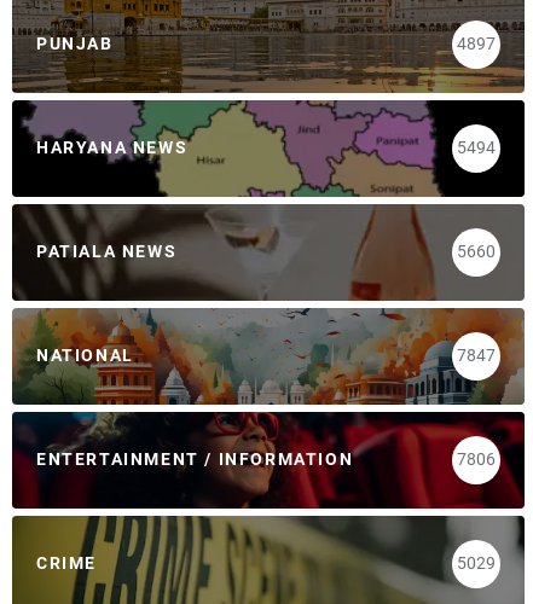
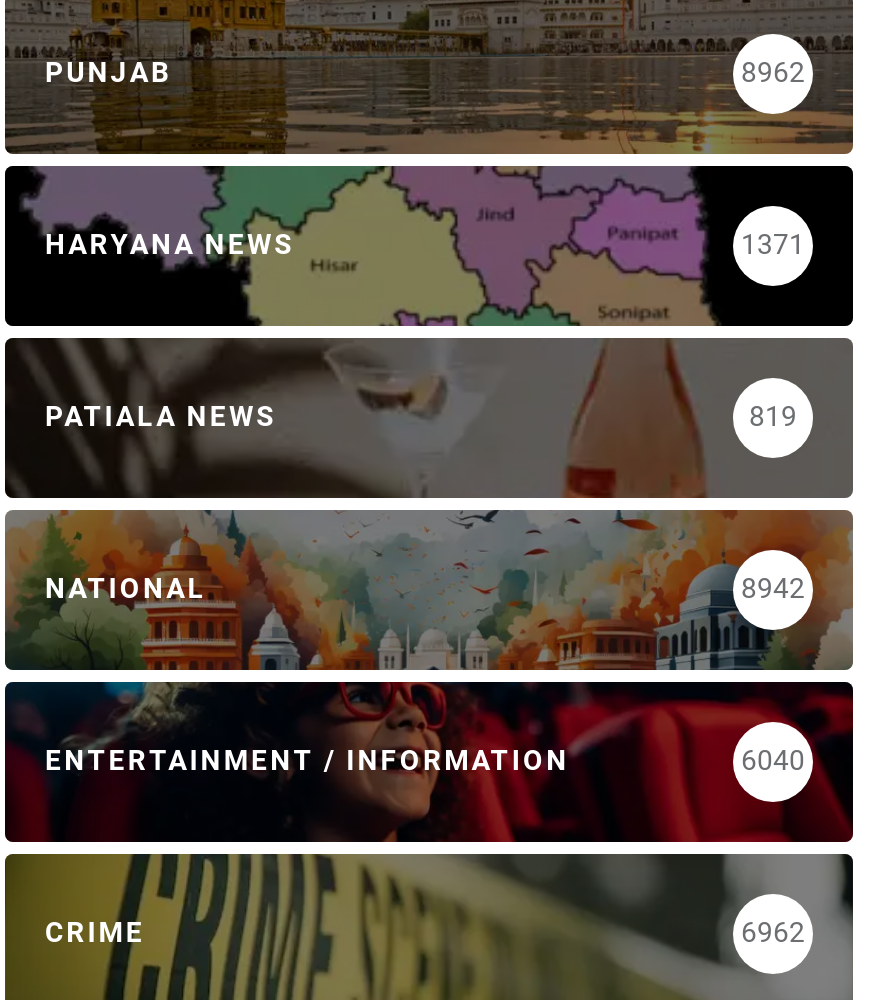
- 4897
+ 8962

- 5494
+ 1371

- 5660
+ 819

- 7847
+ 8942

- 7806
+ 6040

- 5029
+ 6962
